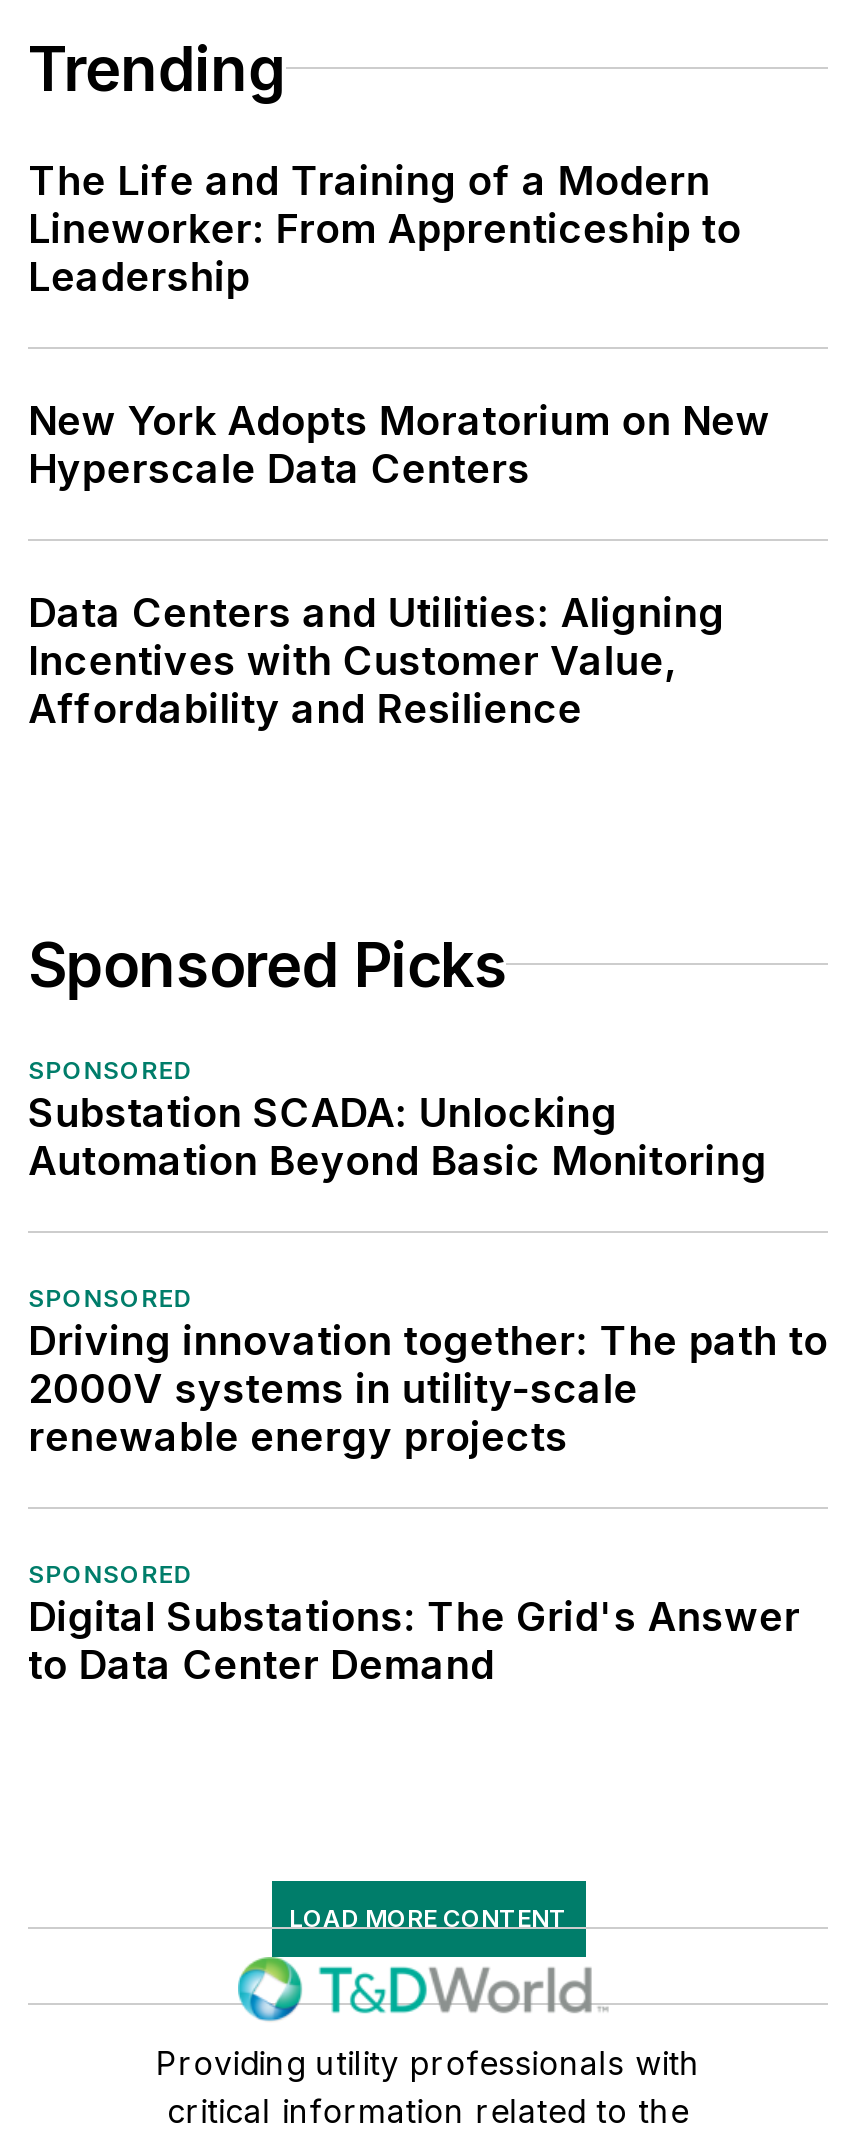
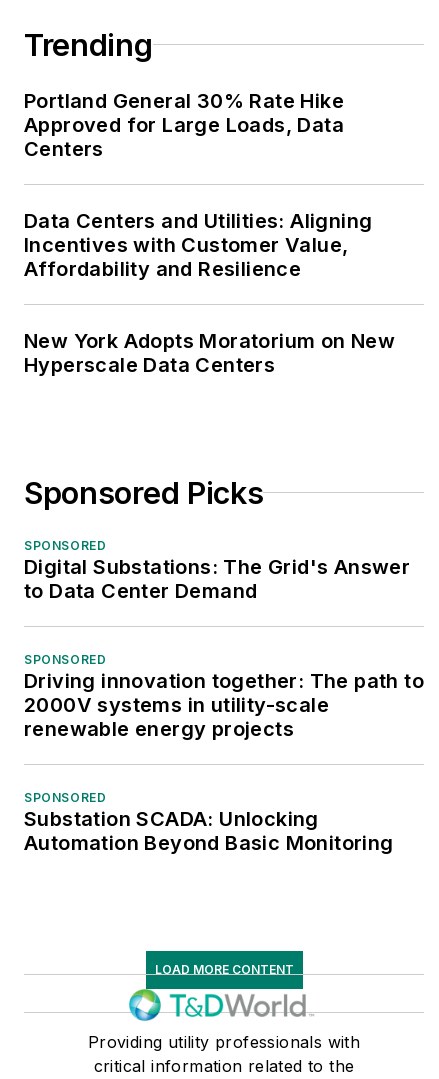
- The Life and Training of a Modern
- Lineworker: From Apprenticeship to
- Leadership
+ Portland General 30% Rate Hike
+ Approved for Large Loads, Data
+ Centers

moved down: New York Adopts Moratorium on New | Hyperscale Data Centers

moved up: Data Centers and Utilities: Aligning | Incentives with Customer Value, | Affordability and Resilience

moved down: Substation SCADA: Unlocking | Automation Beyond Basic Monitoring

moved up: Digital Substations: The Grid's Answer | to Data Center Demand
